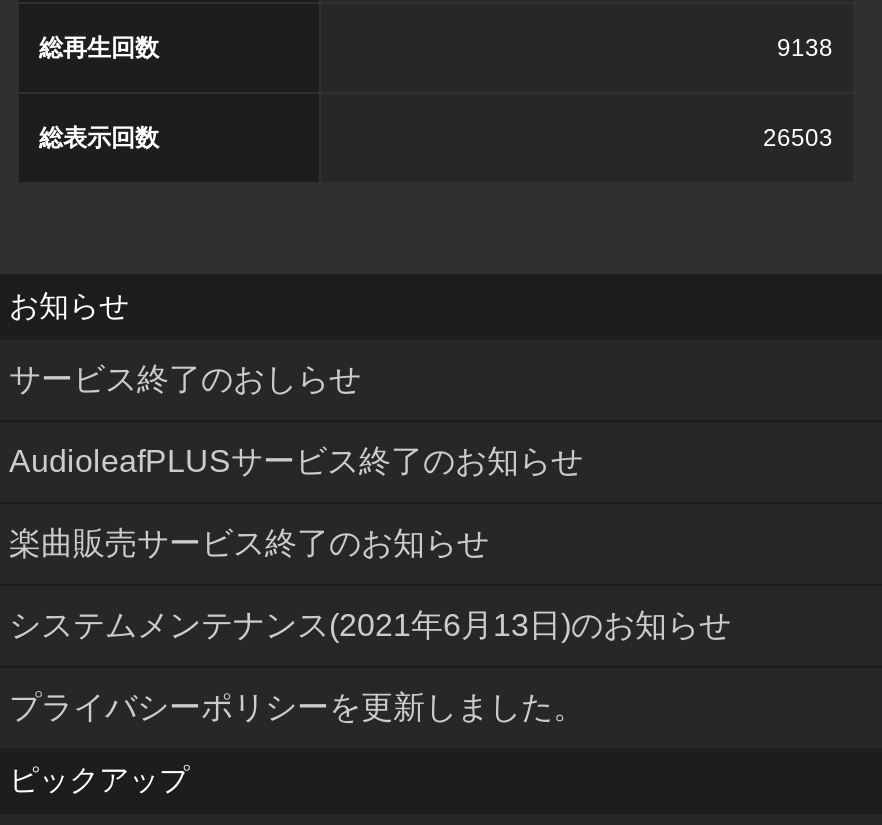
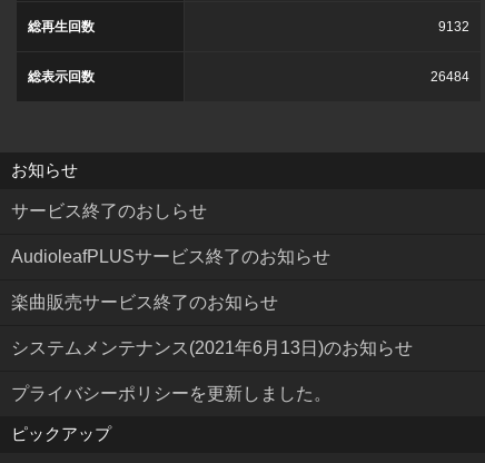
- 9138
+ 9132

- 26503
+ 26484
